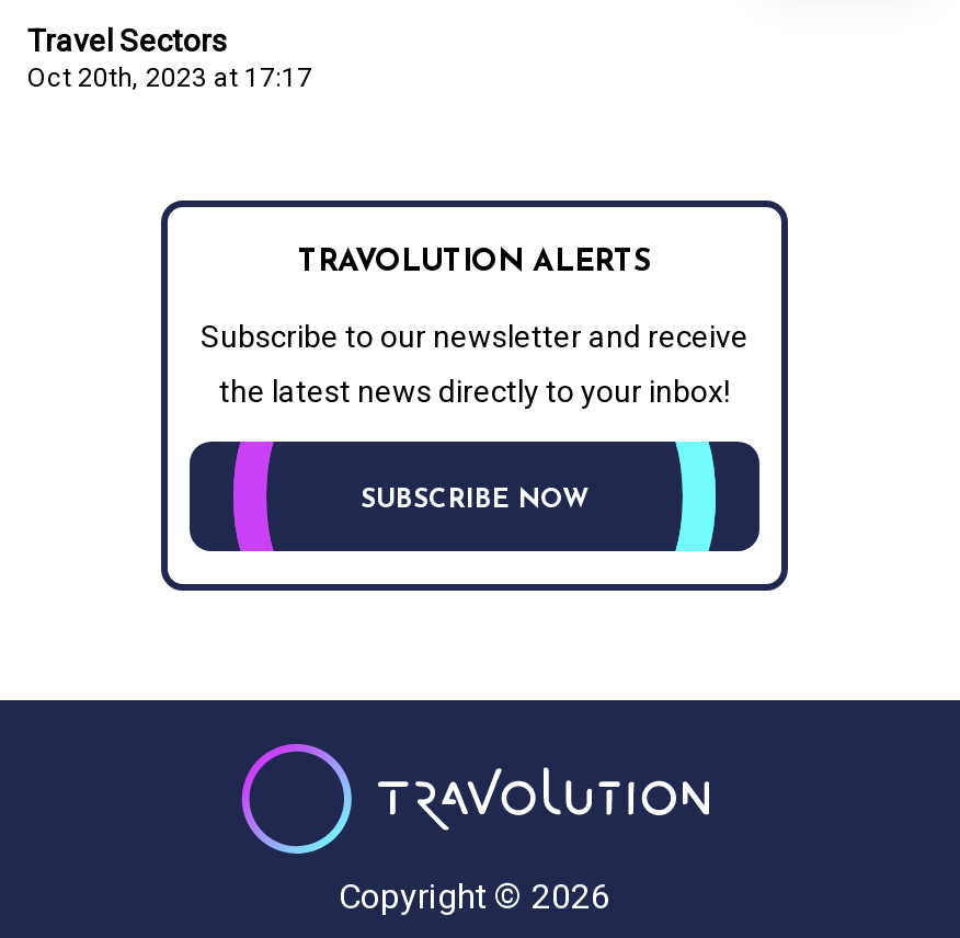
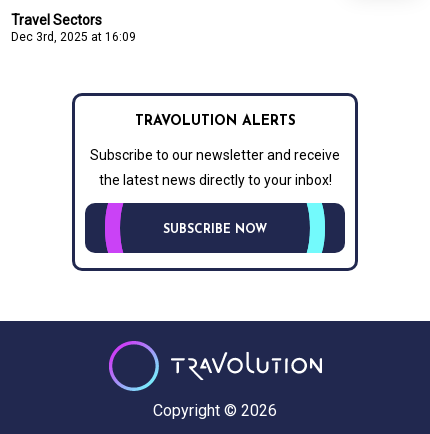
- Oct 20th, 2023 at 17:17
+ Dec 3rd, 2025 at 16:09
